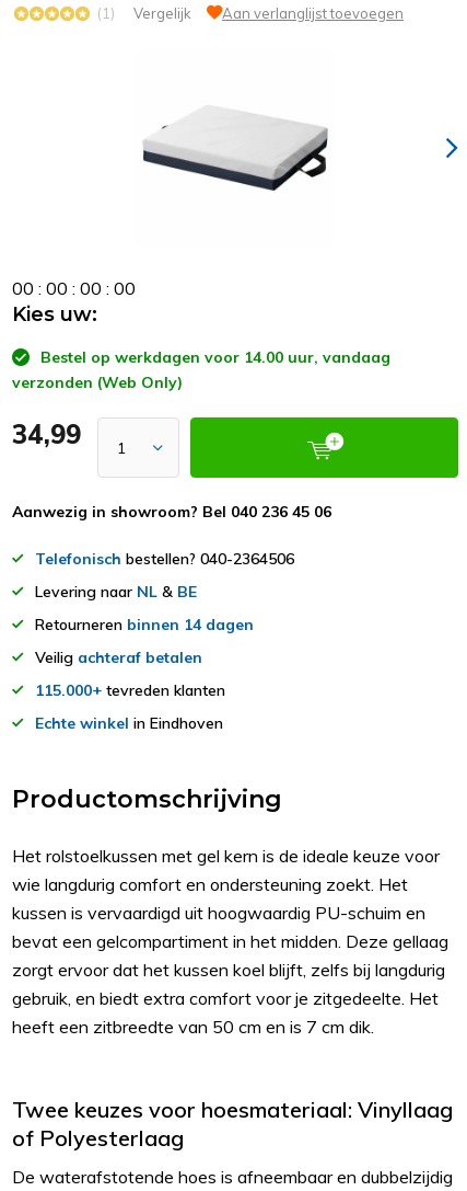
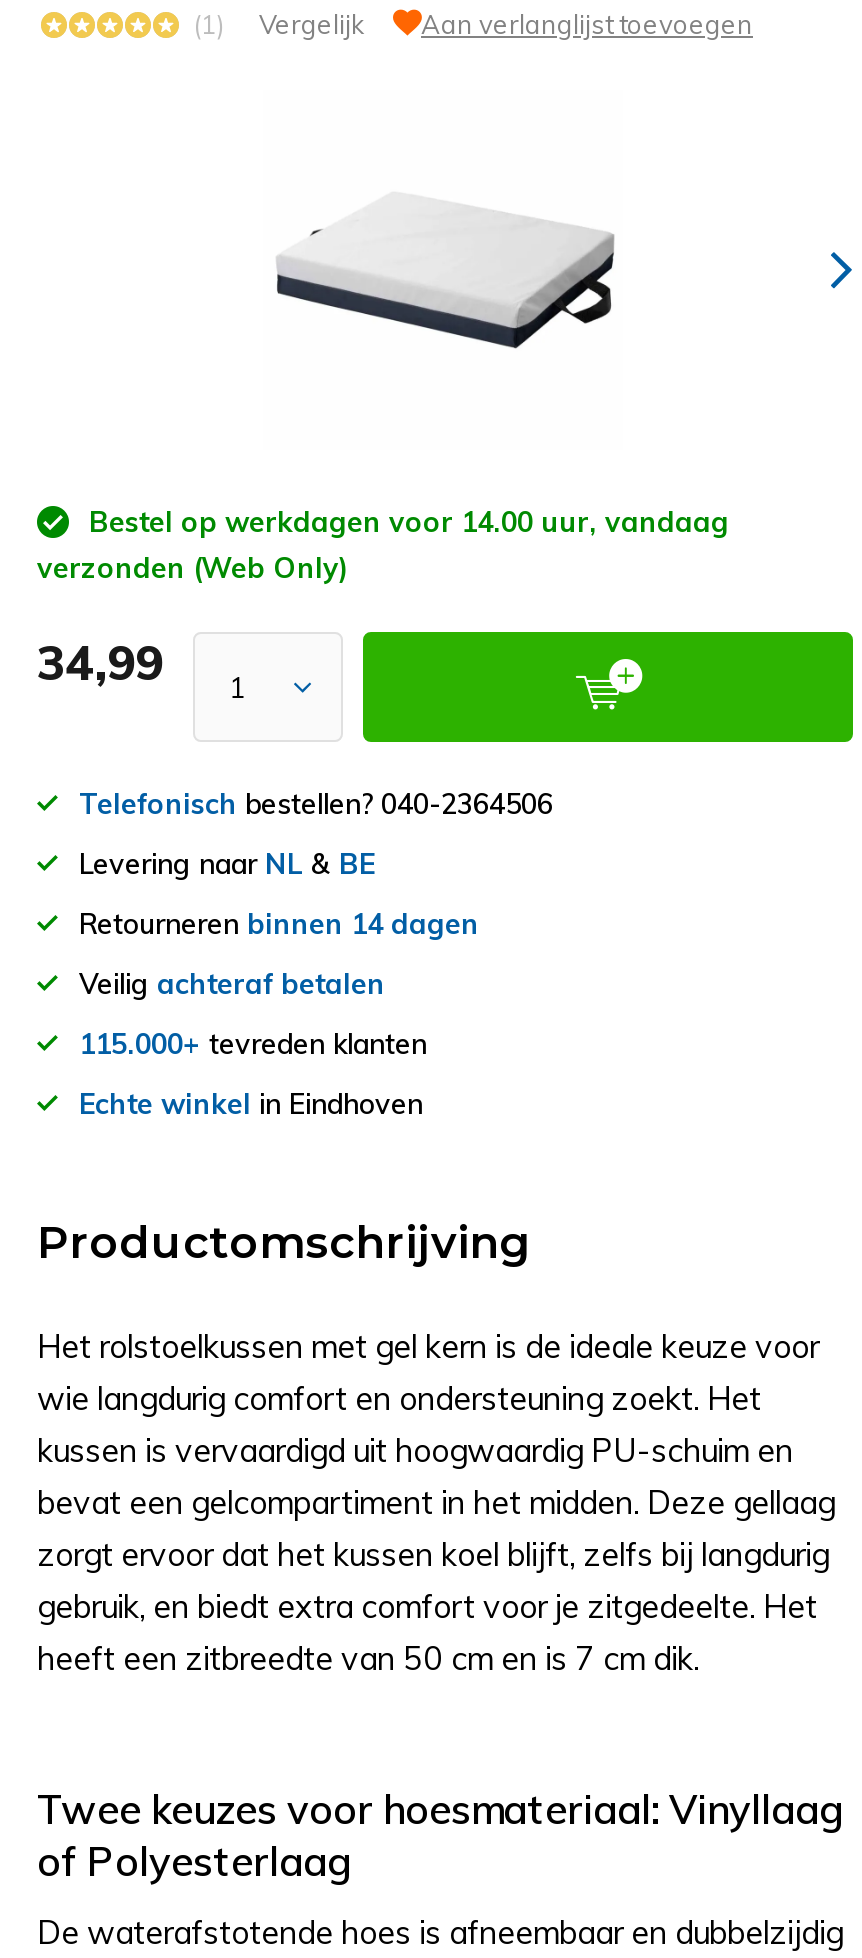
- 00: 00: 00: 00
- Kies uw:

- Aanwezig in showroom? Bel 040 236 45 06
